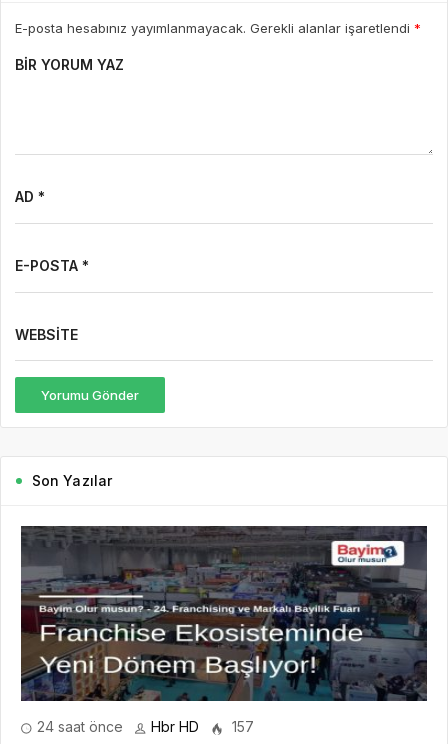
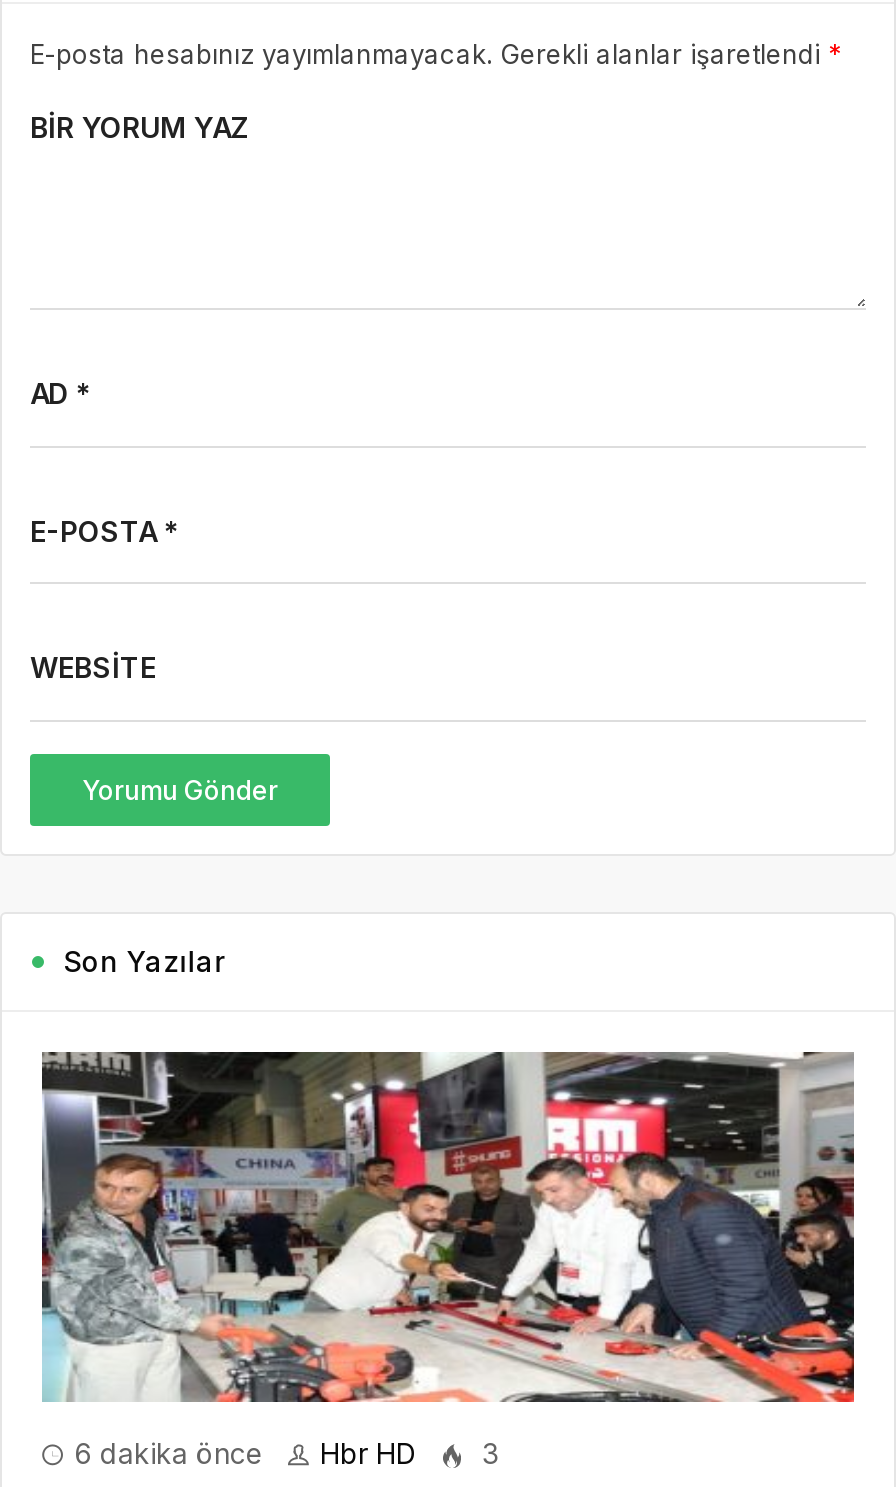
- [image]
- 24 saat önce
+ [image]
+ 6 dakika önce

- 157
+ 3
